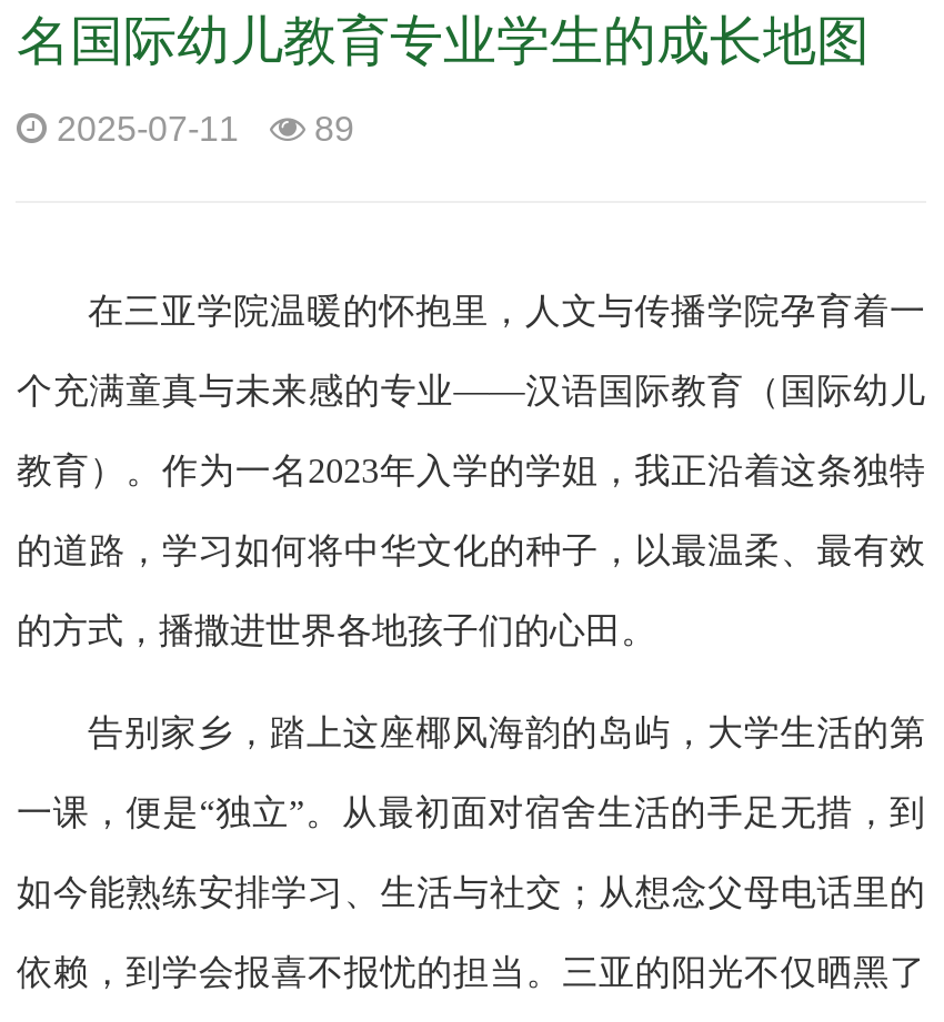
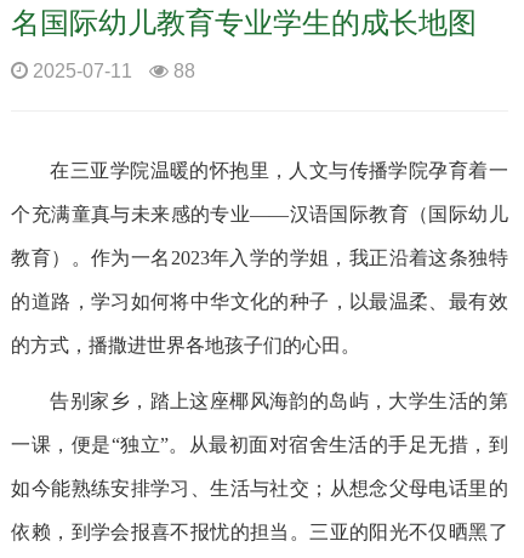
- 2025-07-11 89
+ 2025-07-11 88
